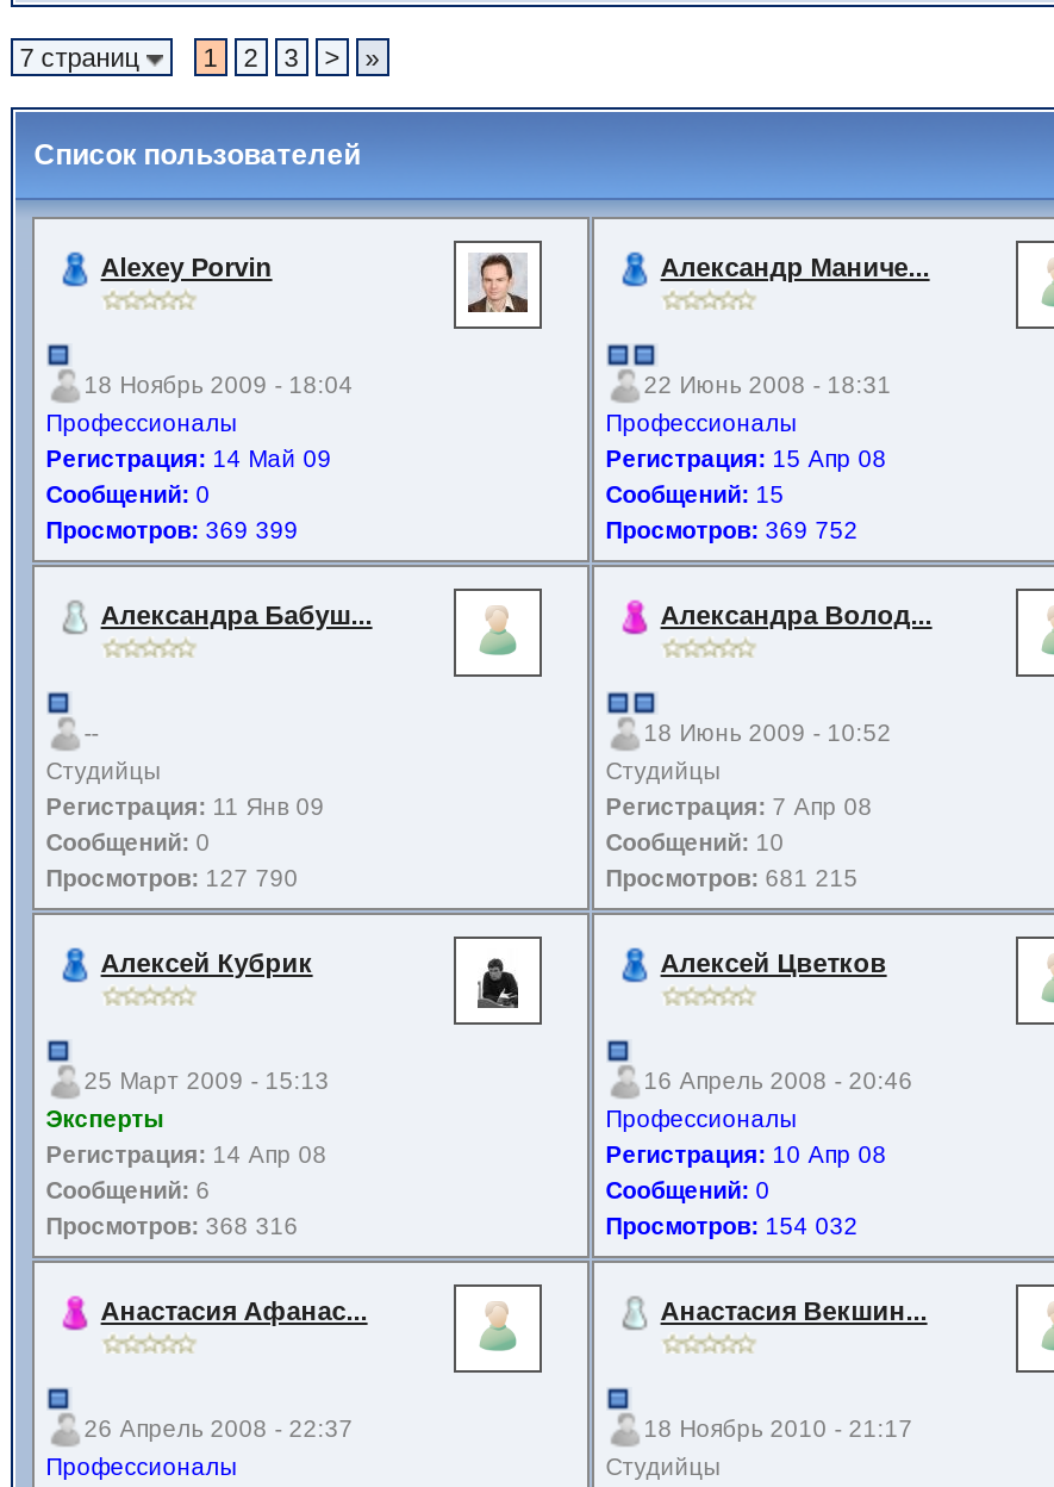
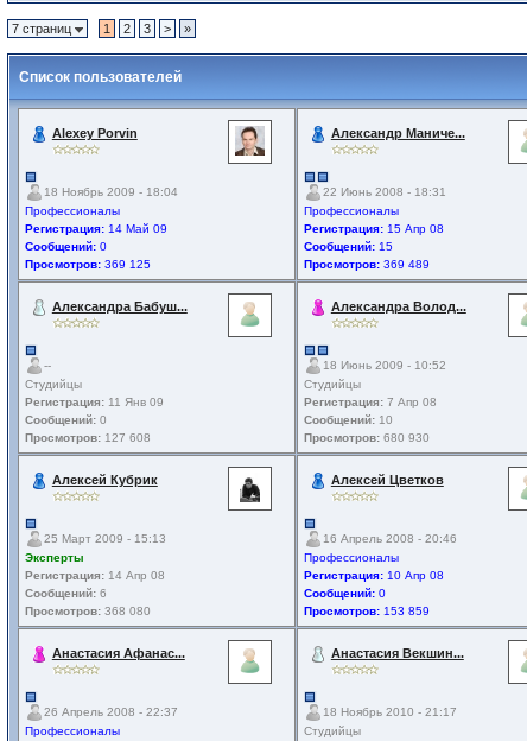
- Просмотров: 369 399
+ Просмотров: 369 125

- Просмотров: 369 752
+ Просмотров: 369 489

- Просмотров: 127 790
+ Просмотров: 127 608

- Просмотров: 681 215
+ Просмотров: 680 930

- Просмотров: 368 316
+ Просмотров: 368 080

- Просмотров: 154 032
+ Просмотров: 153 859
